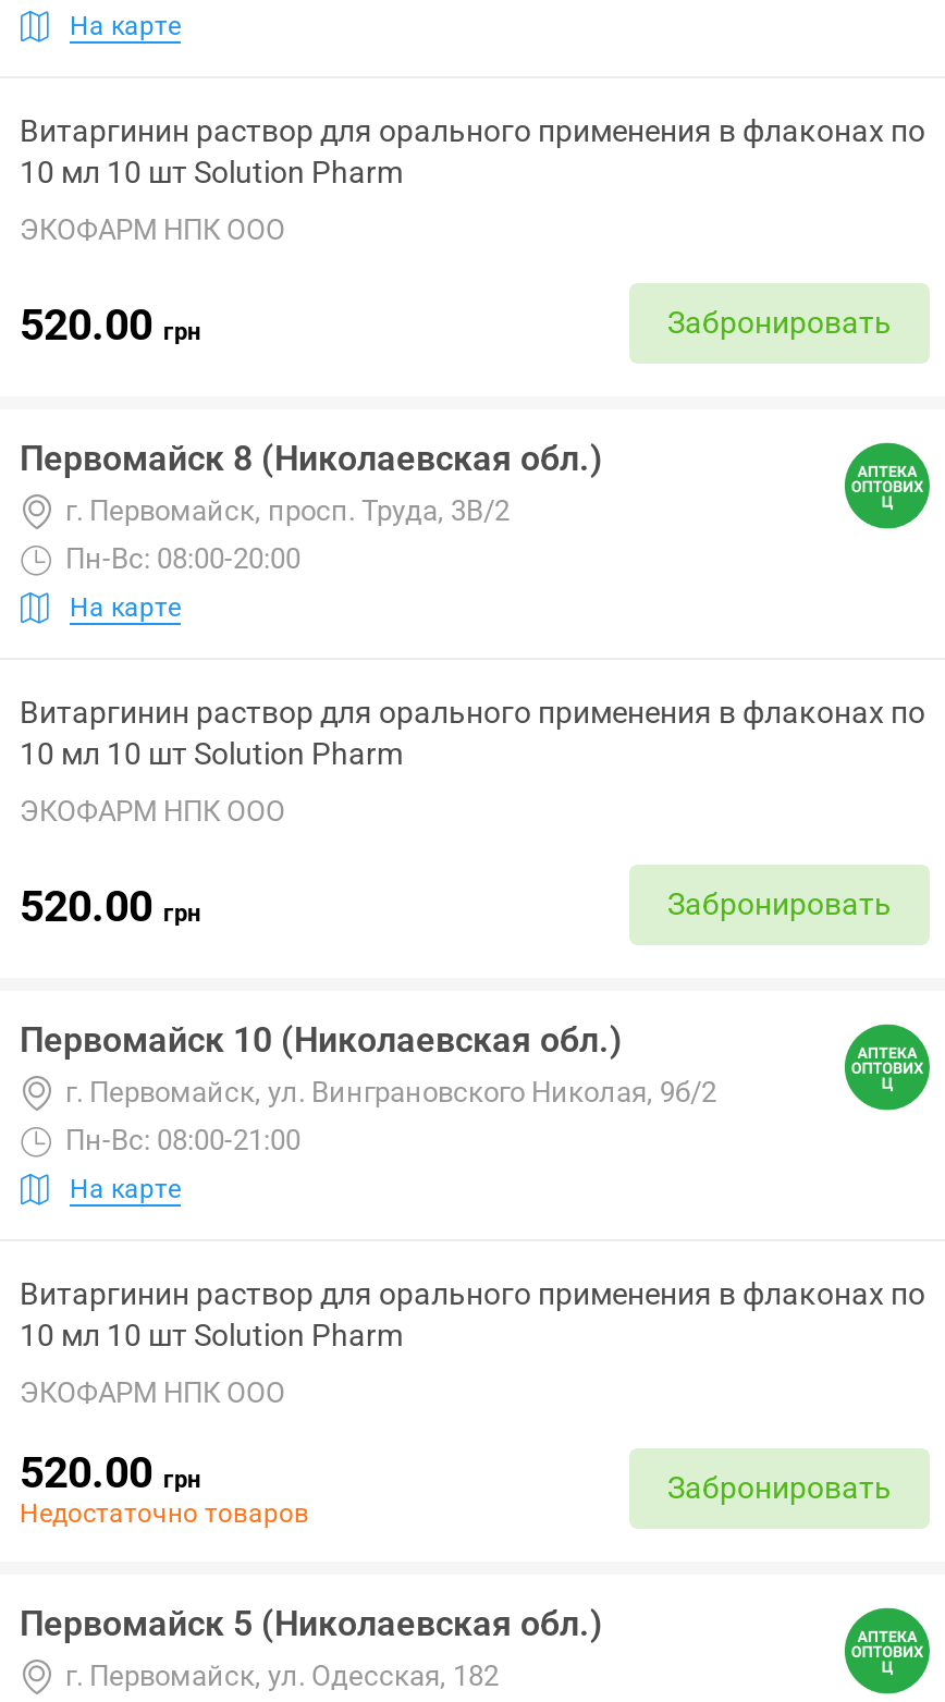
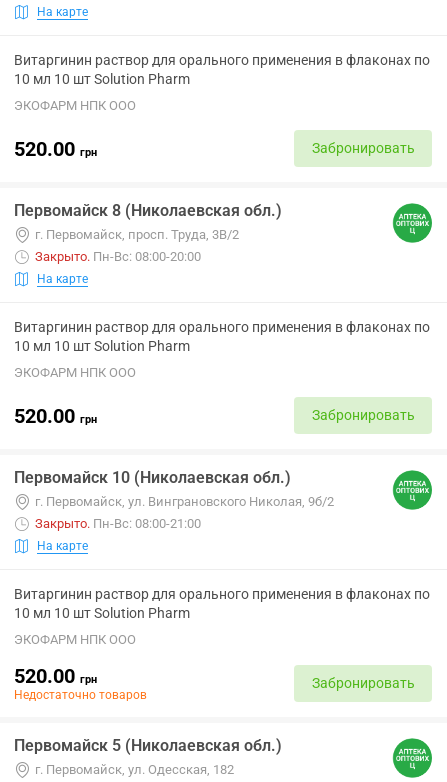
- Пн-Вс: 08:00-20:00
+ Закрыто. Пн-Вс: 08:00-20:00

- Пн-Вс: 08:00-21:00
+ Закрыто. Пн-Вс: 08:00-21:00
